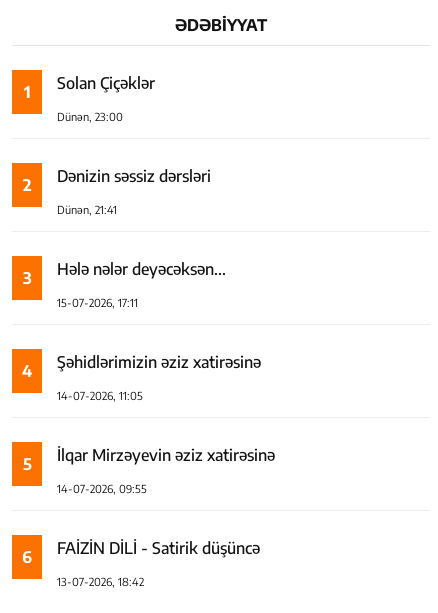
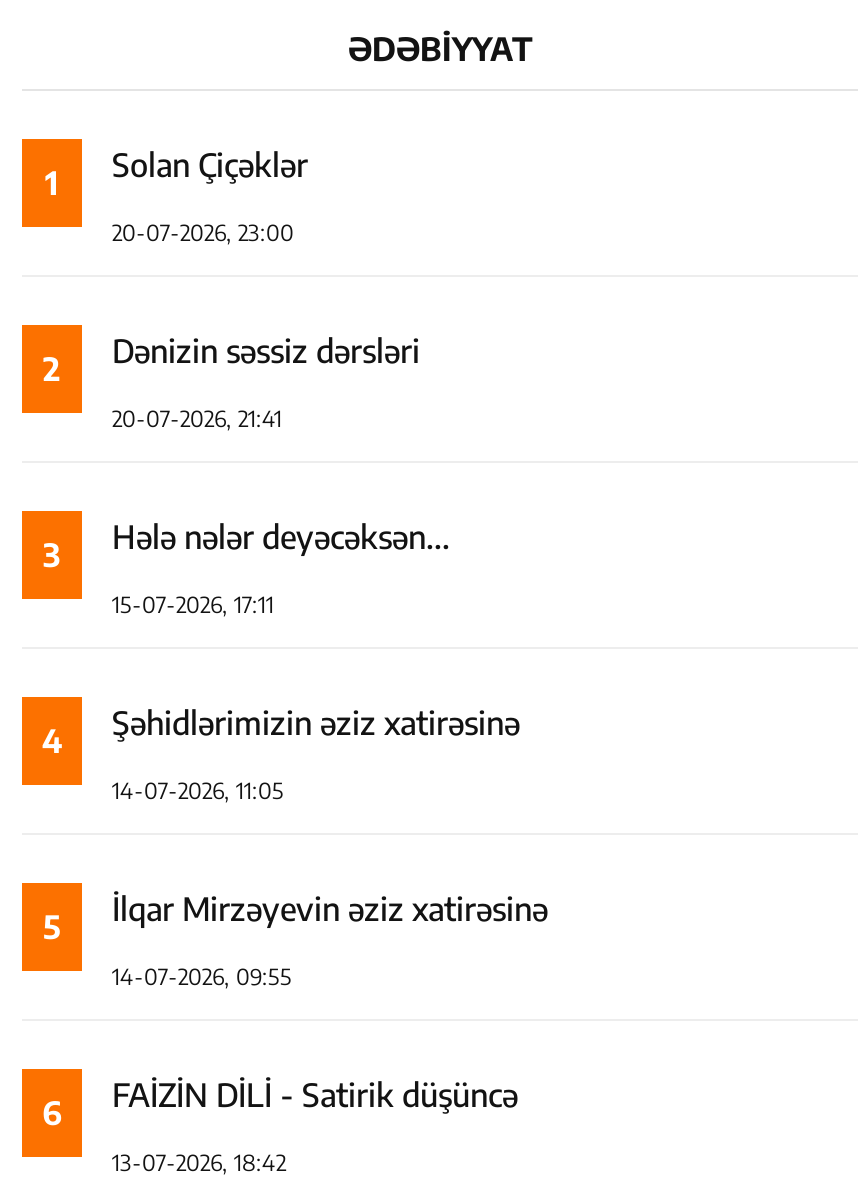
- Dünən, 23:00
+ 20-07-2026, 23:00

- Dünən, 21:41
+ 20-07-2026, 21:41
